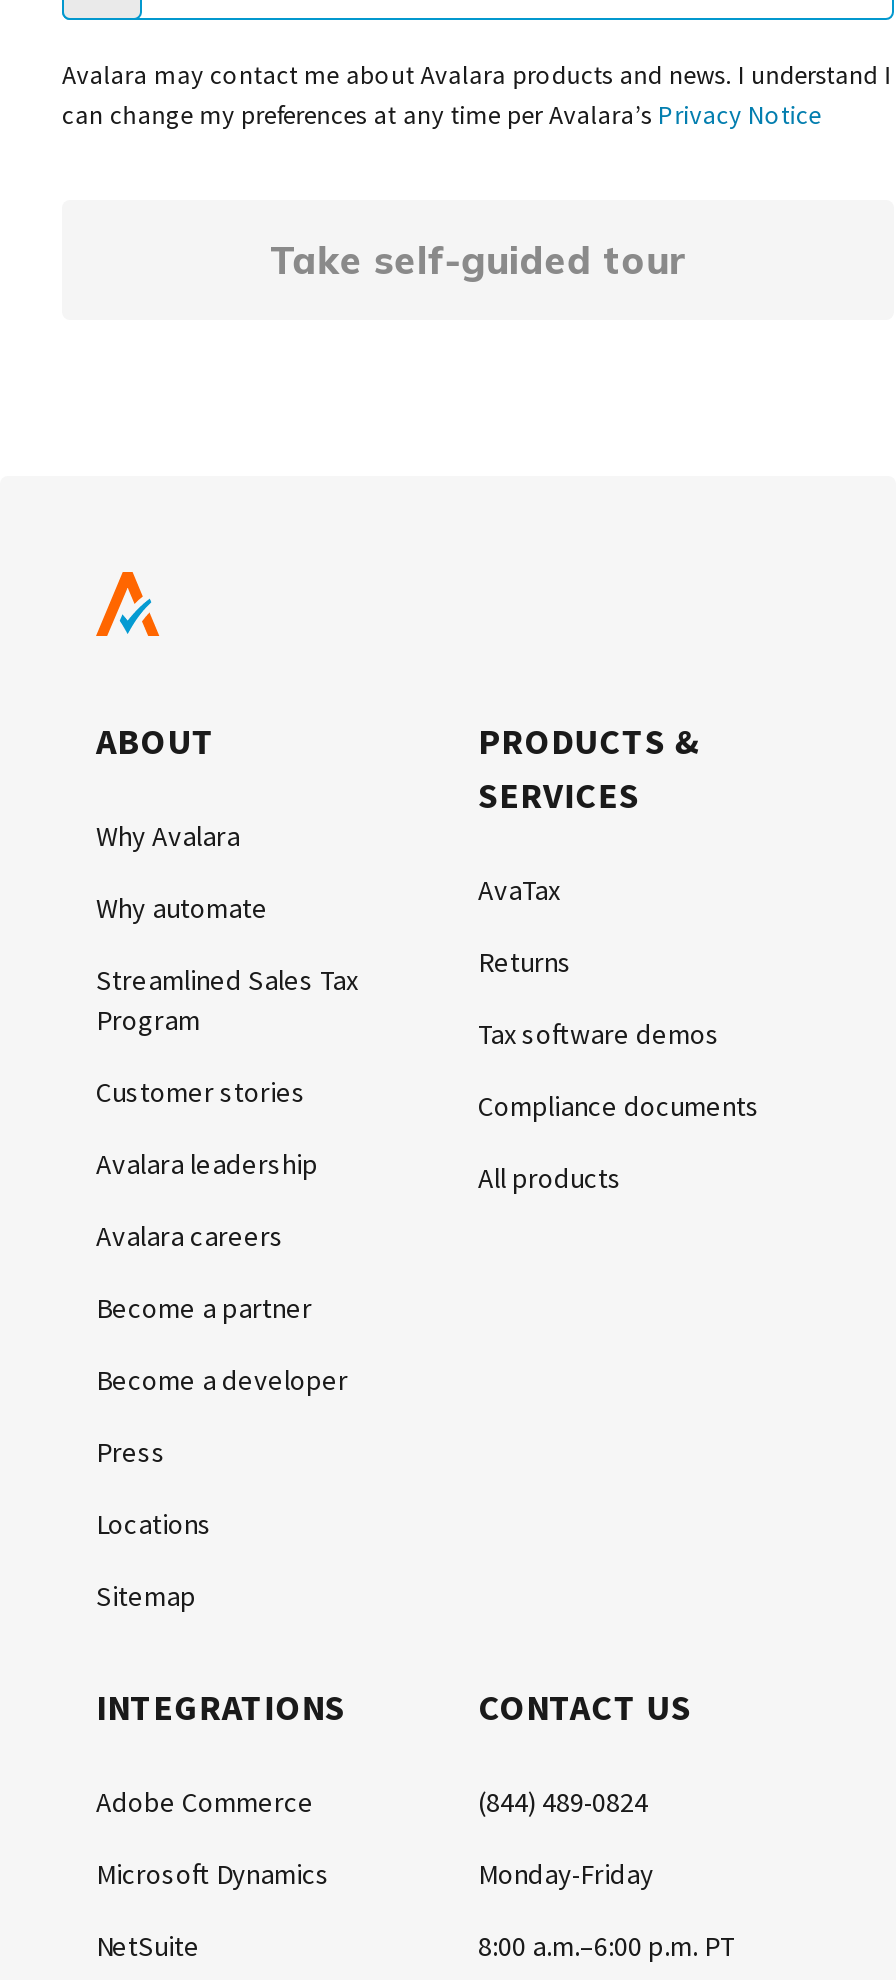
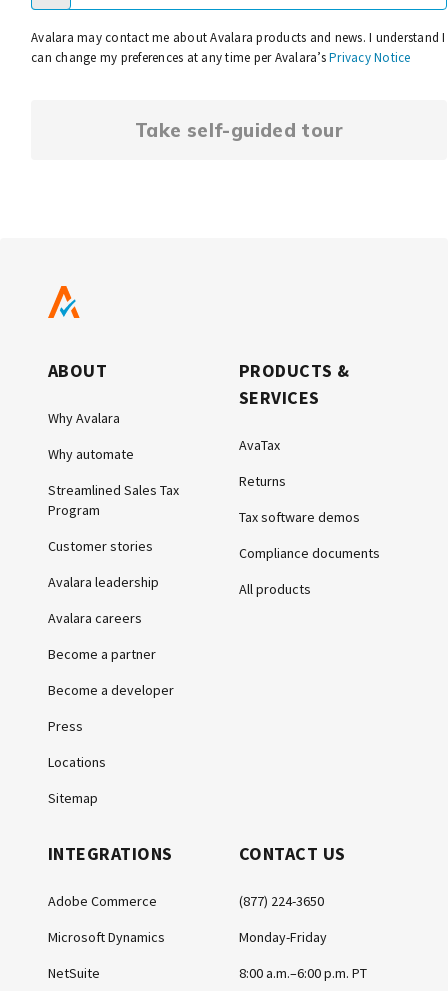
- (844) 489-0824
+ (877) 224-3650
